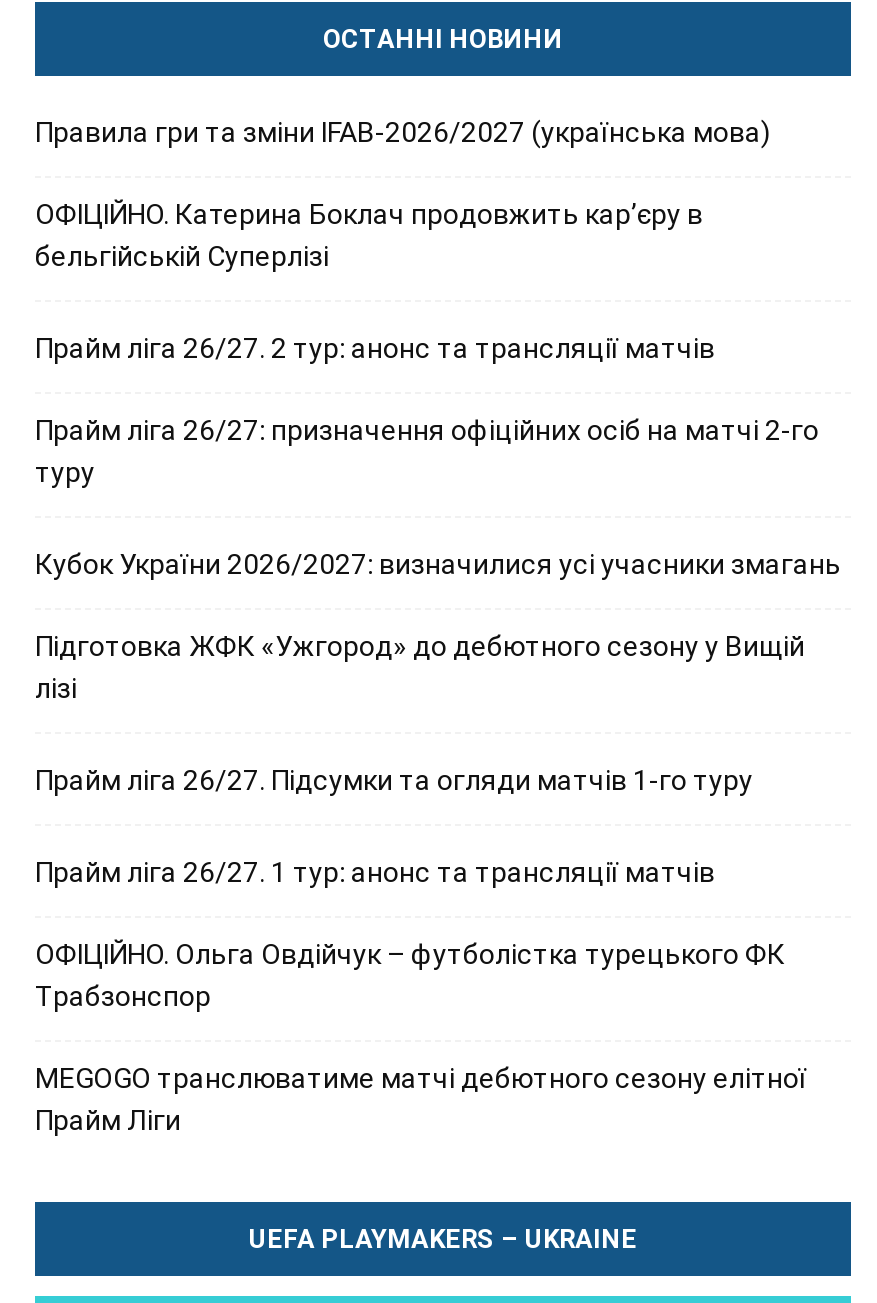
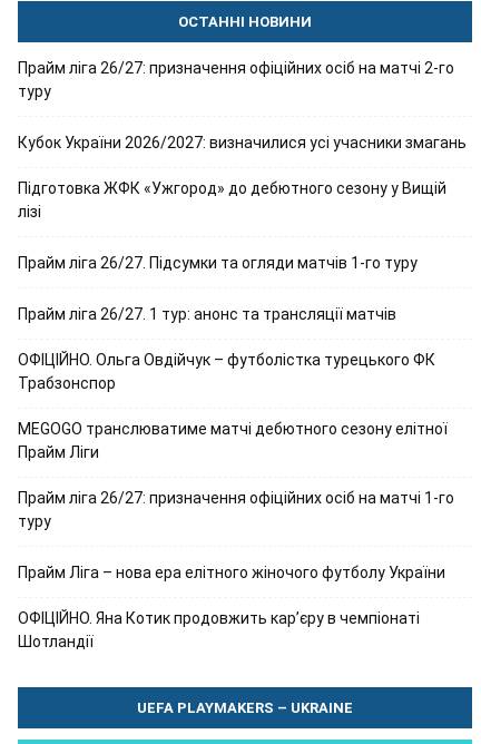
- Правила гри та зміни IFAB-2026/2027 (українська мова)
- ОФІЦІЙНО. Катерина Боклач продовжить кар’єру в
- бельгійській Суперлізі
- Прайм ліга 26/27. 2 тур: анонс та трансляції матчів

moved up: Прайм ліга 26/27: призначення офіційних осіб на матчі 2-го | туру | Кубок України 2026/2027: визначилися усі учасники змагань | ... | MEGOGO транслюватиме матчі дебютного сезону елітної | Прайм Ліги

+ Прайм ліга 26/27: призначення офіційних осіб на матчі 1-го
+ туру
+ Прайм Ліга – нова ера елітного жіночого футболу України
+ ОФІЦІЙНО. Яна Котик продовжить кар’єру в чемпіонаті
+ Шотландії
